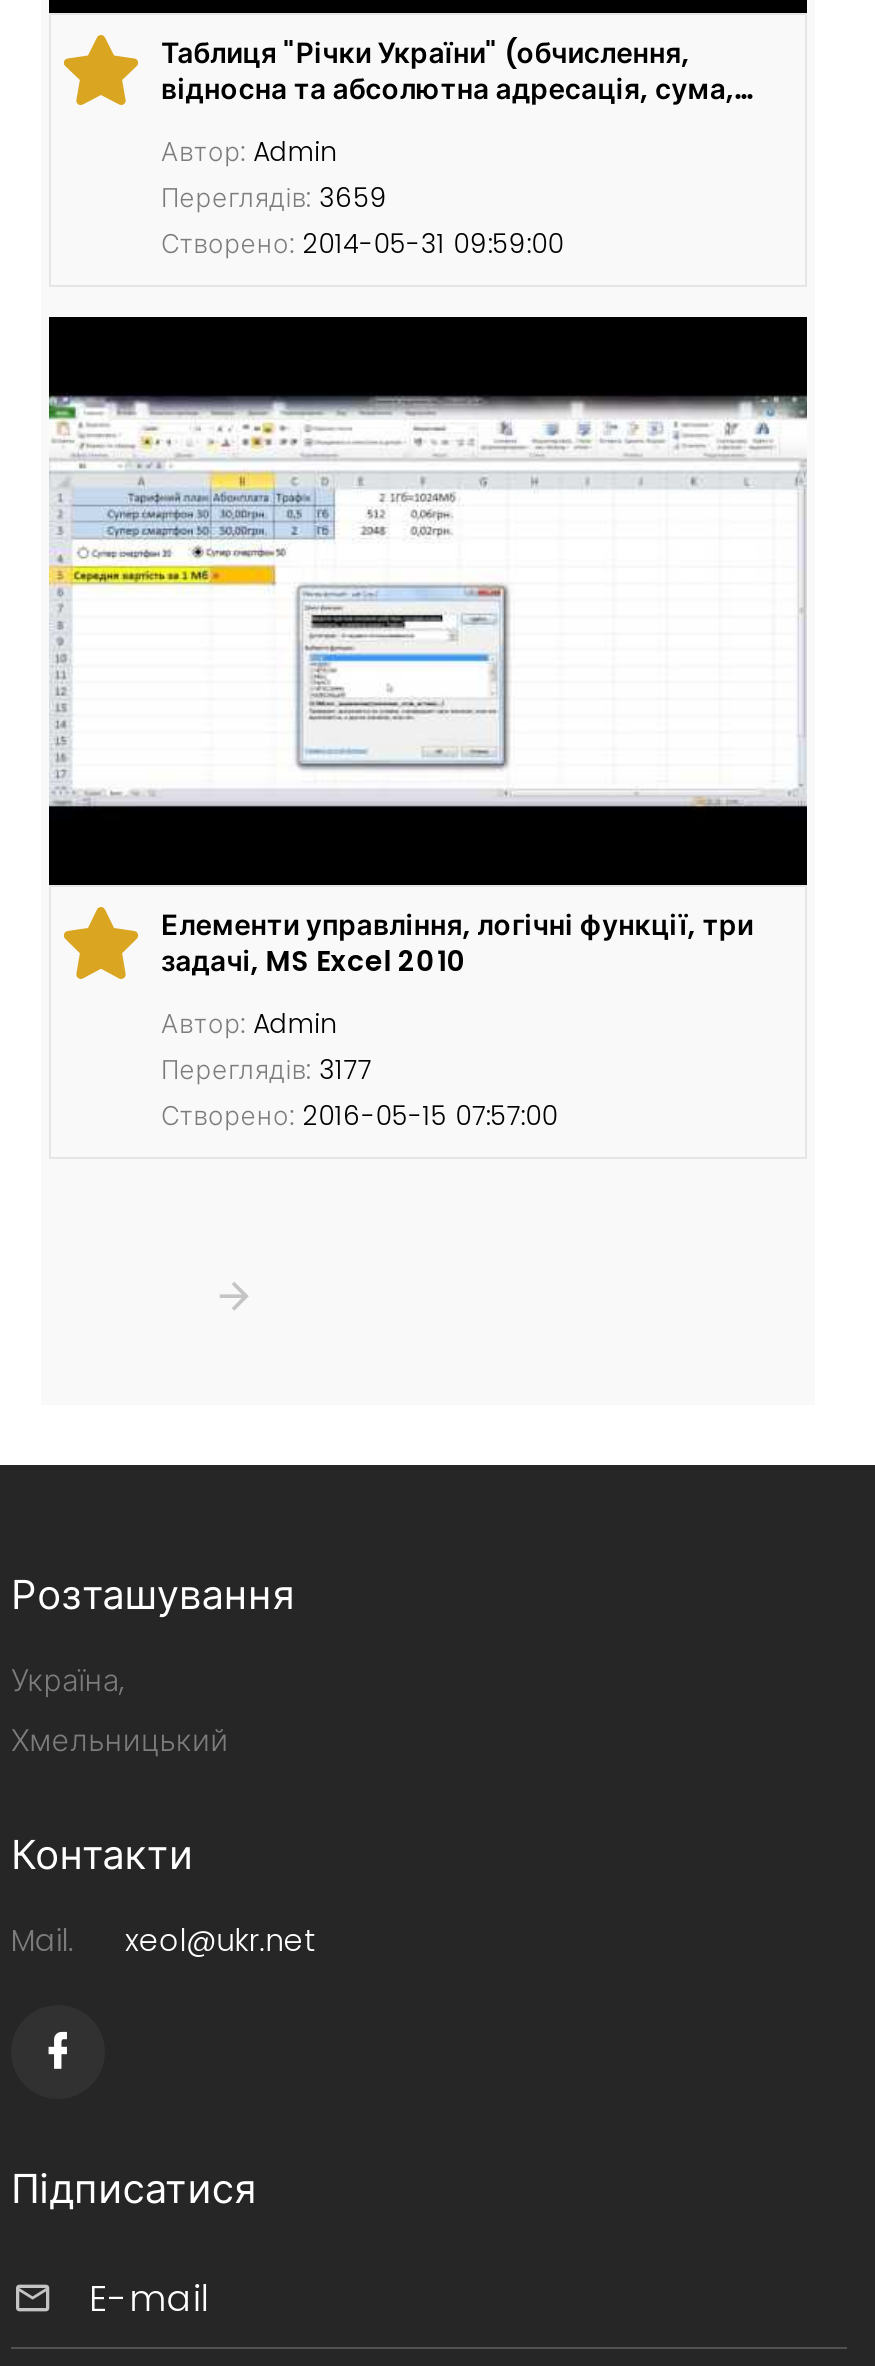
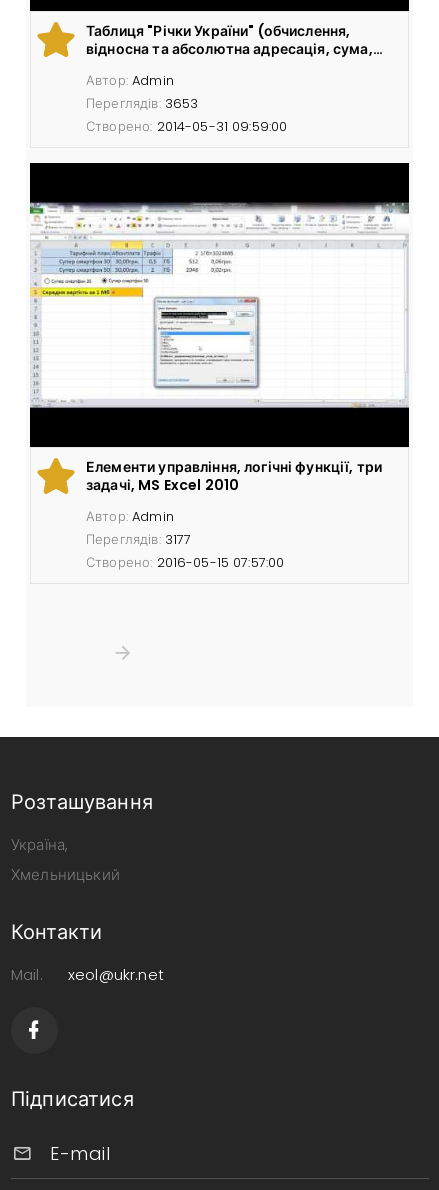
- Переглядів: 3659
+ Переглядів: 3653
